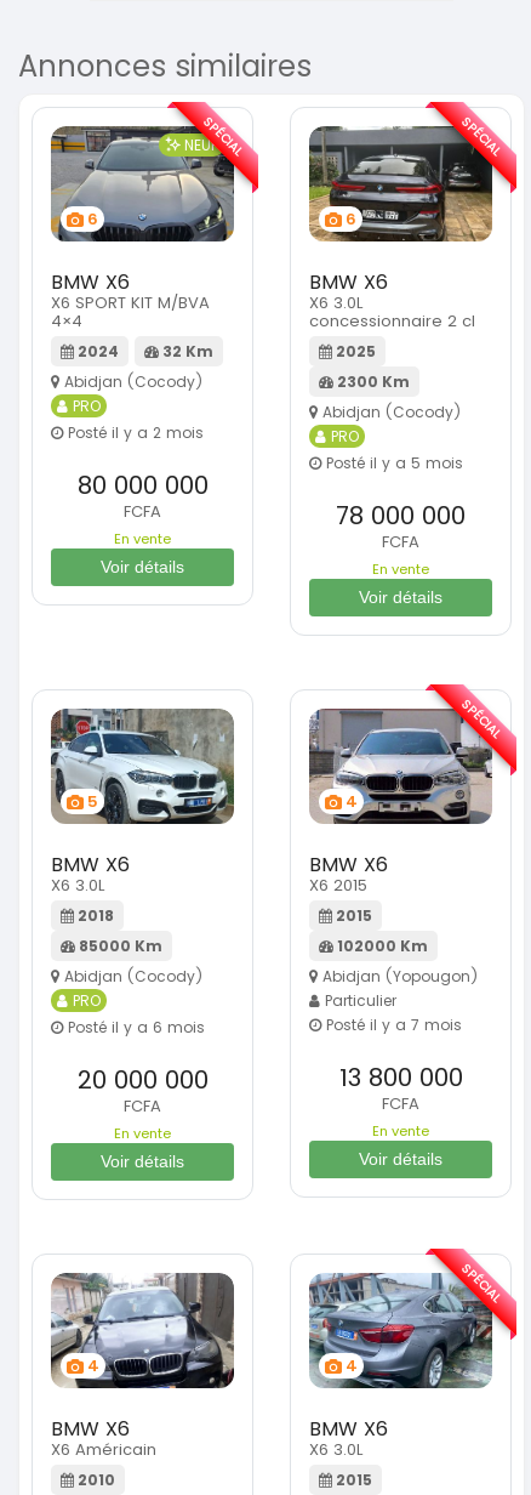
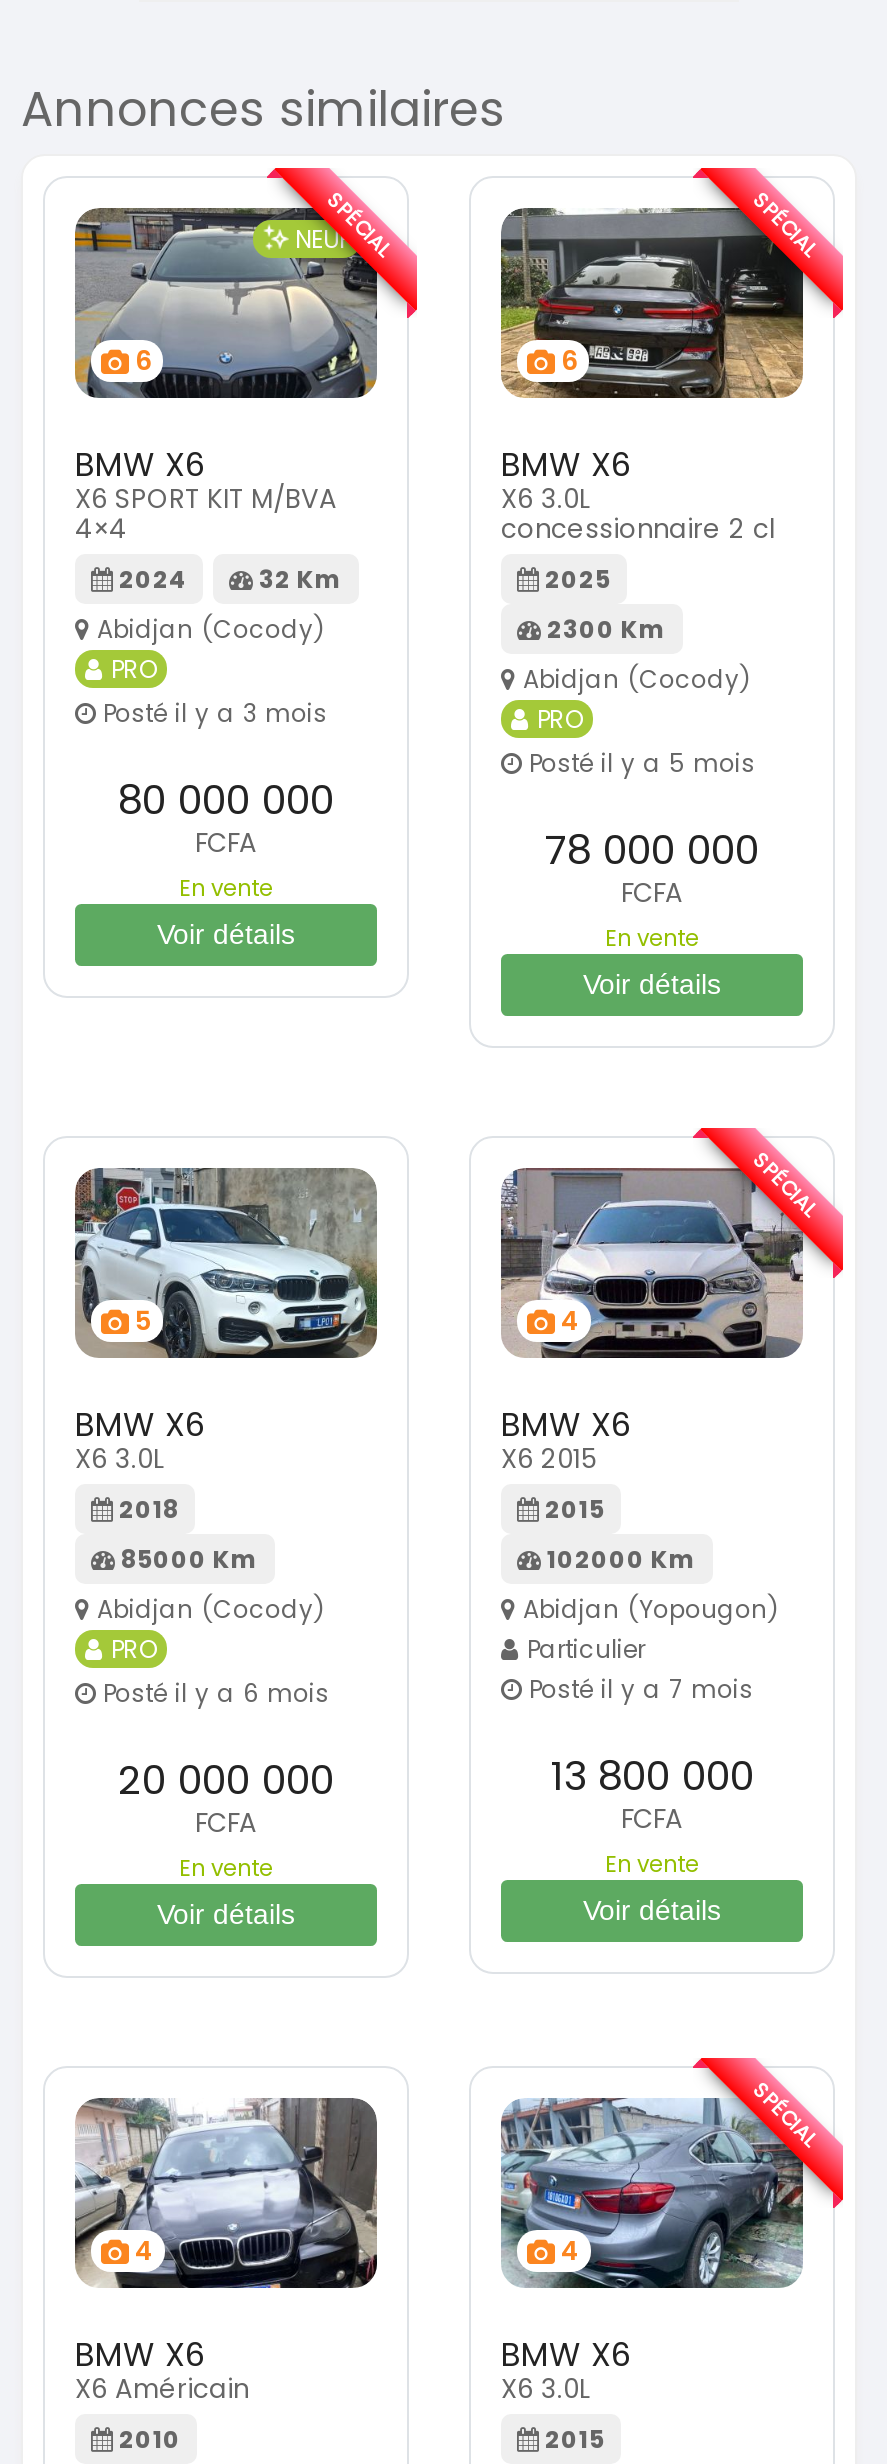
- Posté il y a 2 mois
+ Posté il y a 3 mois
